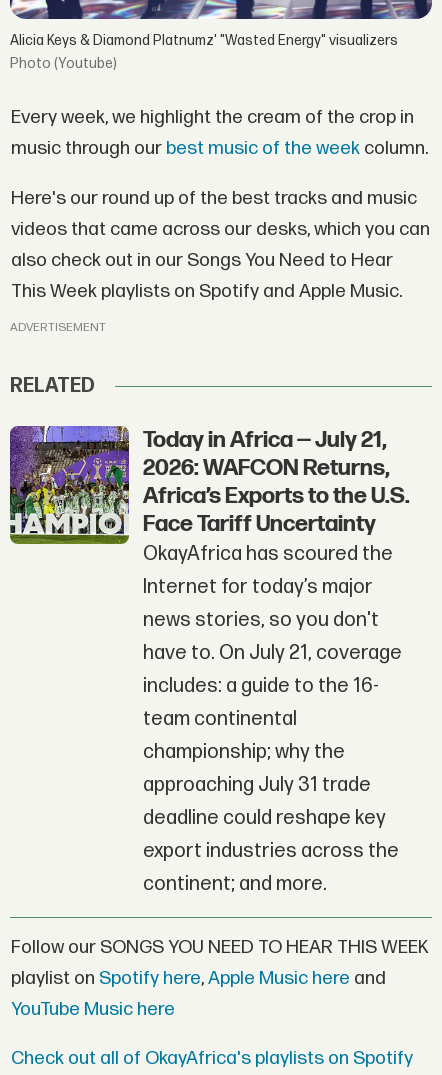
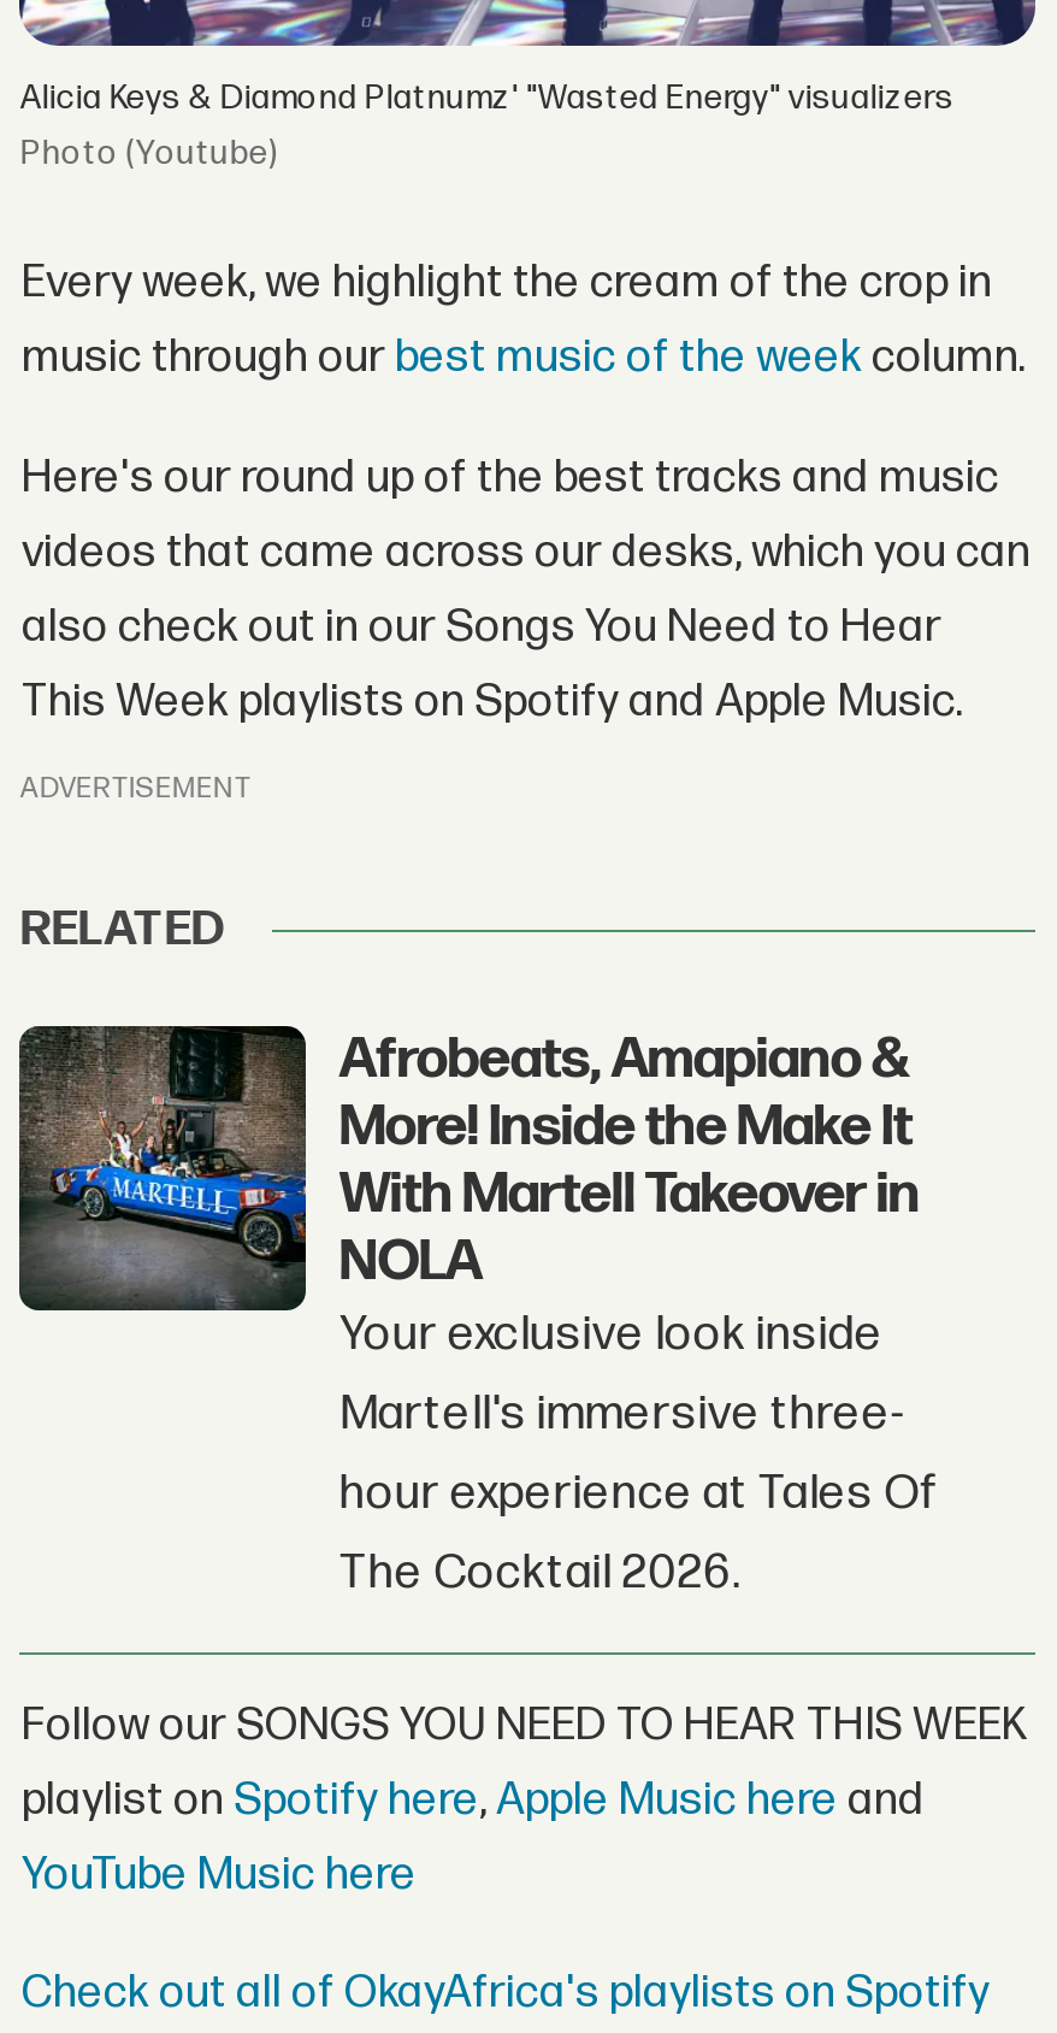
- [image]
- Today in Africa — July 21,
- 2026: WAFCON Returns,
- Africa’s Exports to the U.S.
- Face Tariff Uncertainty
- OkayAfrica has scoured the
- Internet for today’s major
- news stories, so you don't
- have to. On July 21, coverage
- includes: a guide to the 16-
- team continental
- championship; why the
- approaching July 31 trade
- deadline could reshape key
- export industries across the
- continent; and more.
+ [image]
+ Afrobeats, Amapiano &
+ More! Inside the Make It
+ With Martell Takeover in
+ NOLA
+ Your exclusive look inside
+ Martell's immersive three-
+ hour experience at Tales Of
+ The Cocktail 2026.
